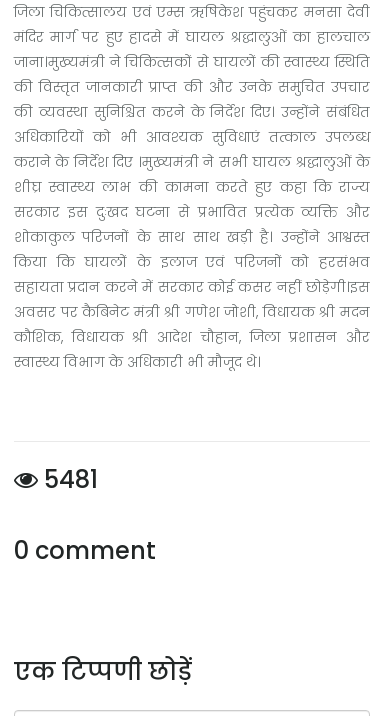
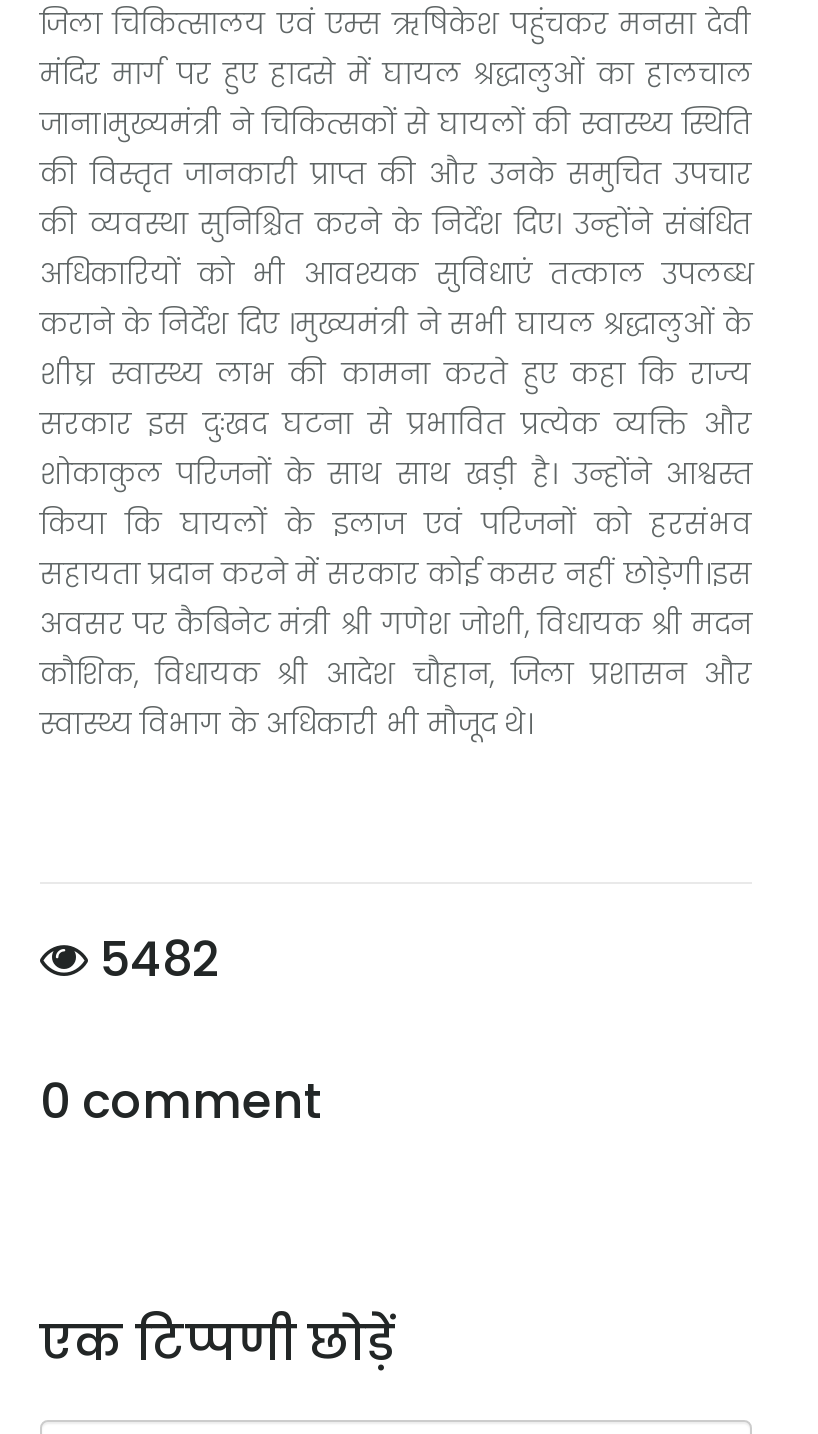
- 5481
+ 5482
